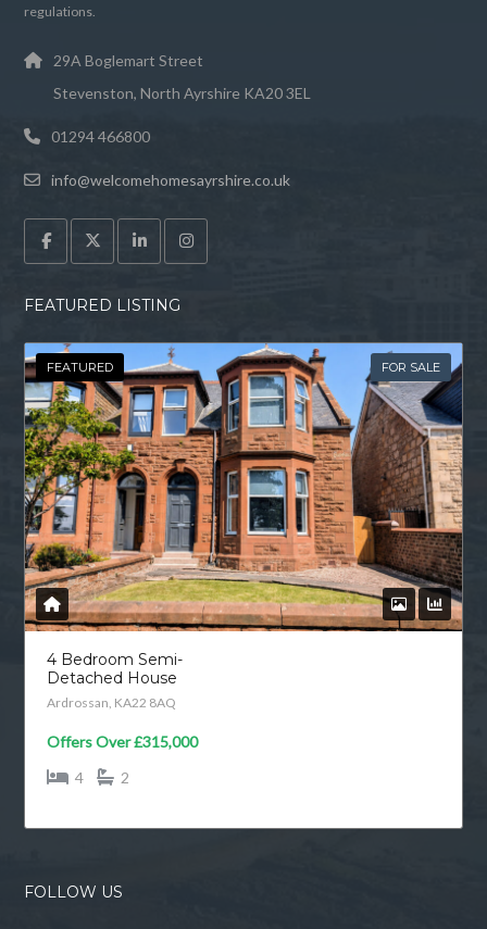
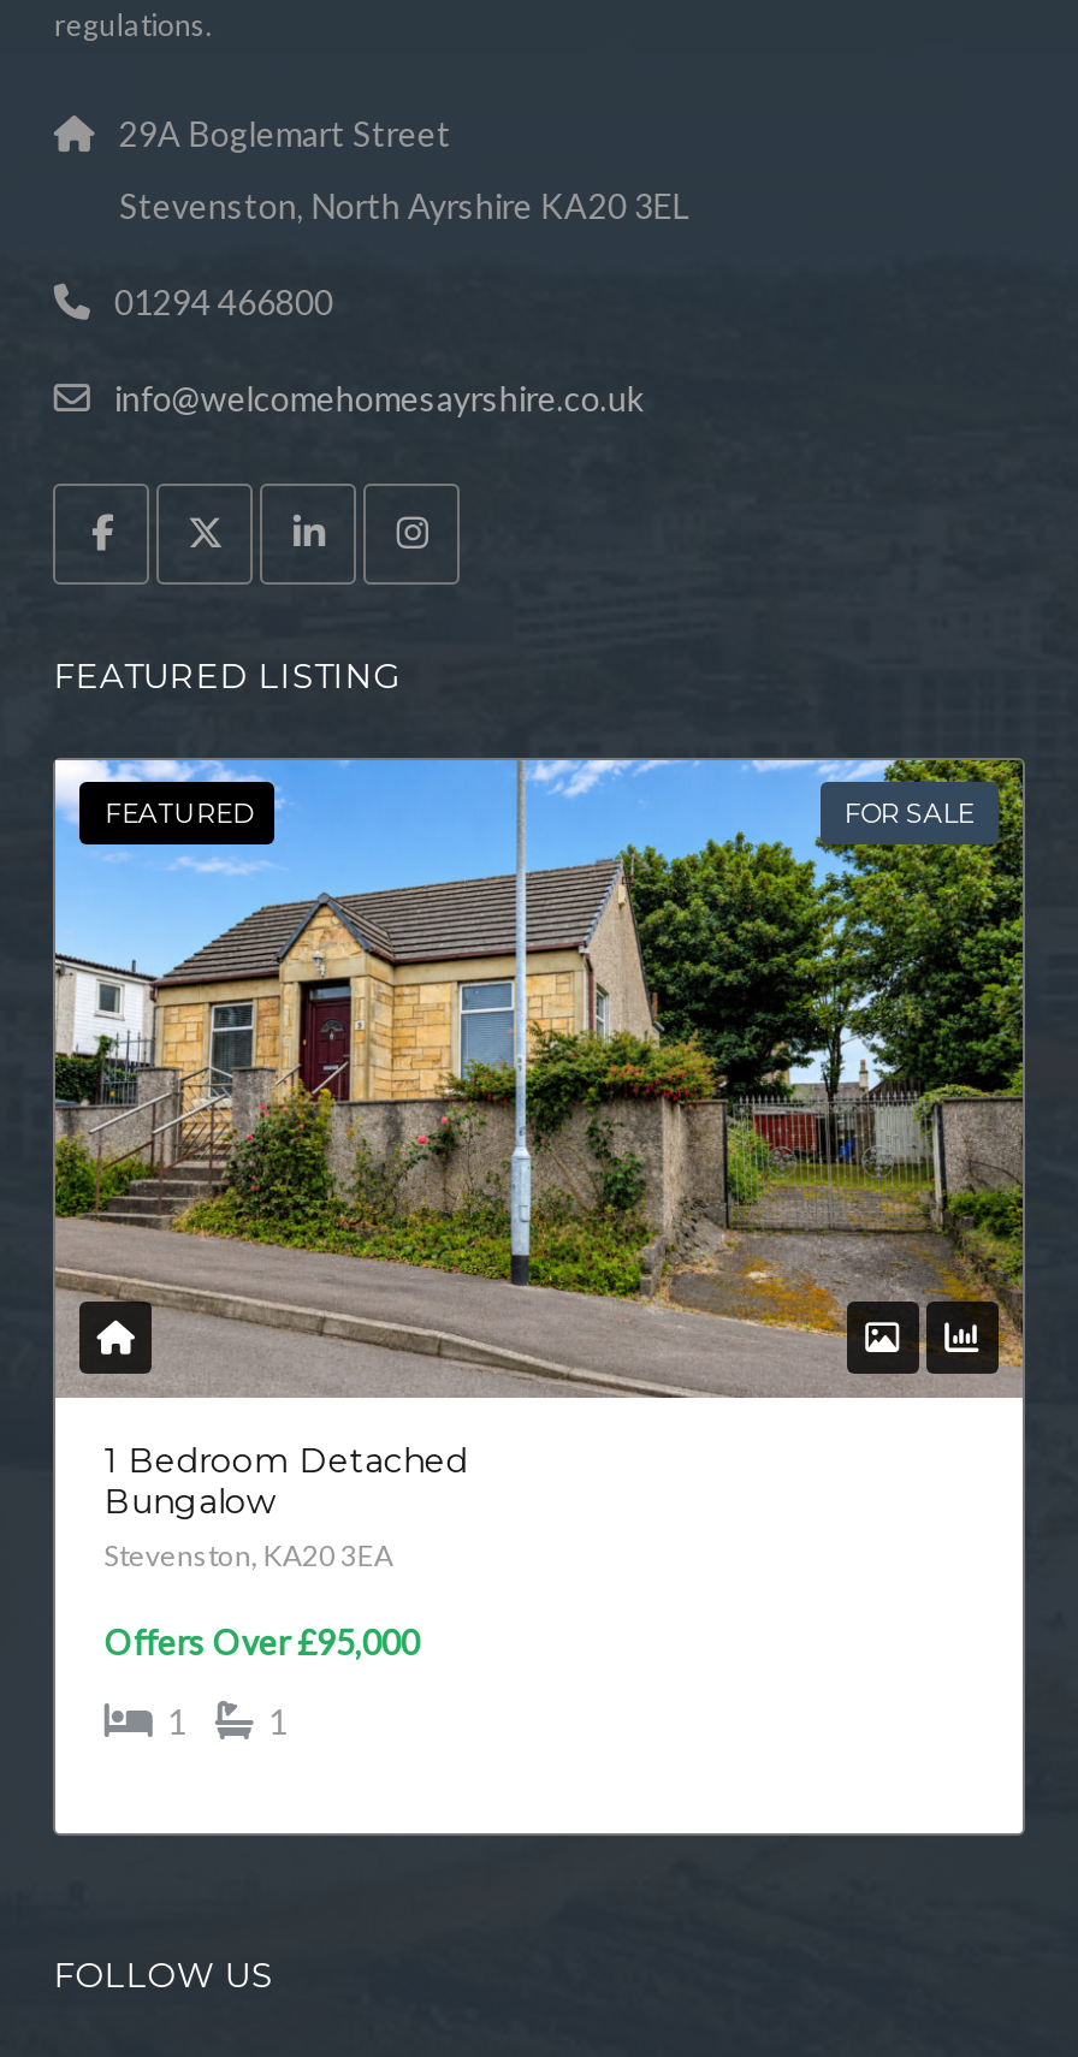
- [image]
- 4 Bedroom Semi-
- Detached House
- Ardrossan, KA22 8AQ
+ [image]
+ 1 Bedroom Detached
+ Bungalow
+ Stevenston, KA20 3EA

- Offers Over£315,000
+ Offers Over£95,000

- 4
- 2
+ 1
+ 1
